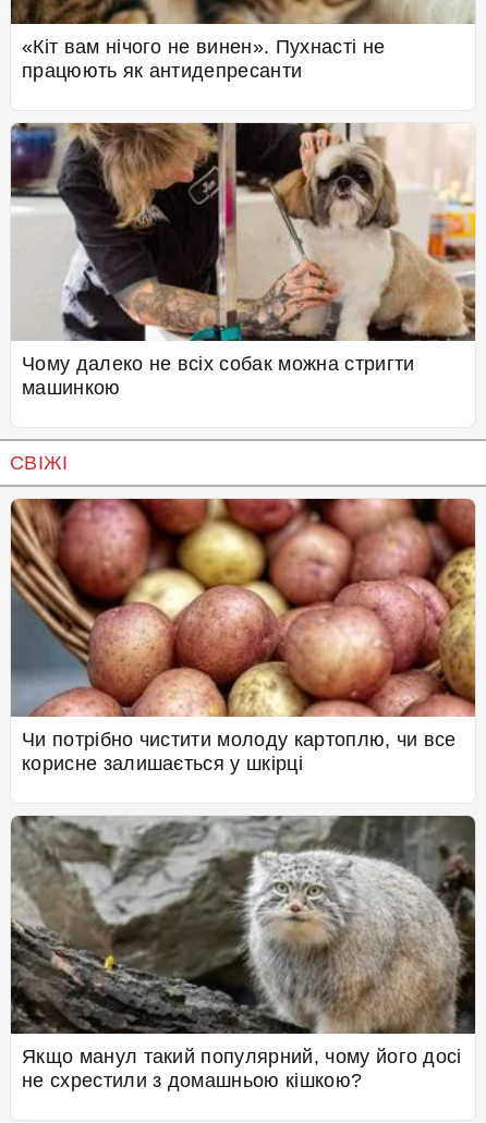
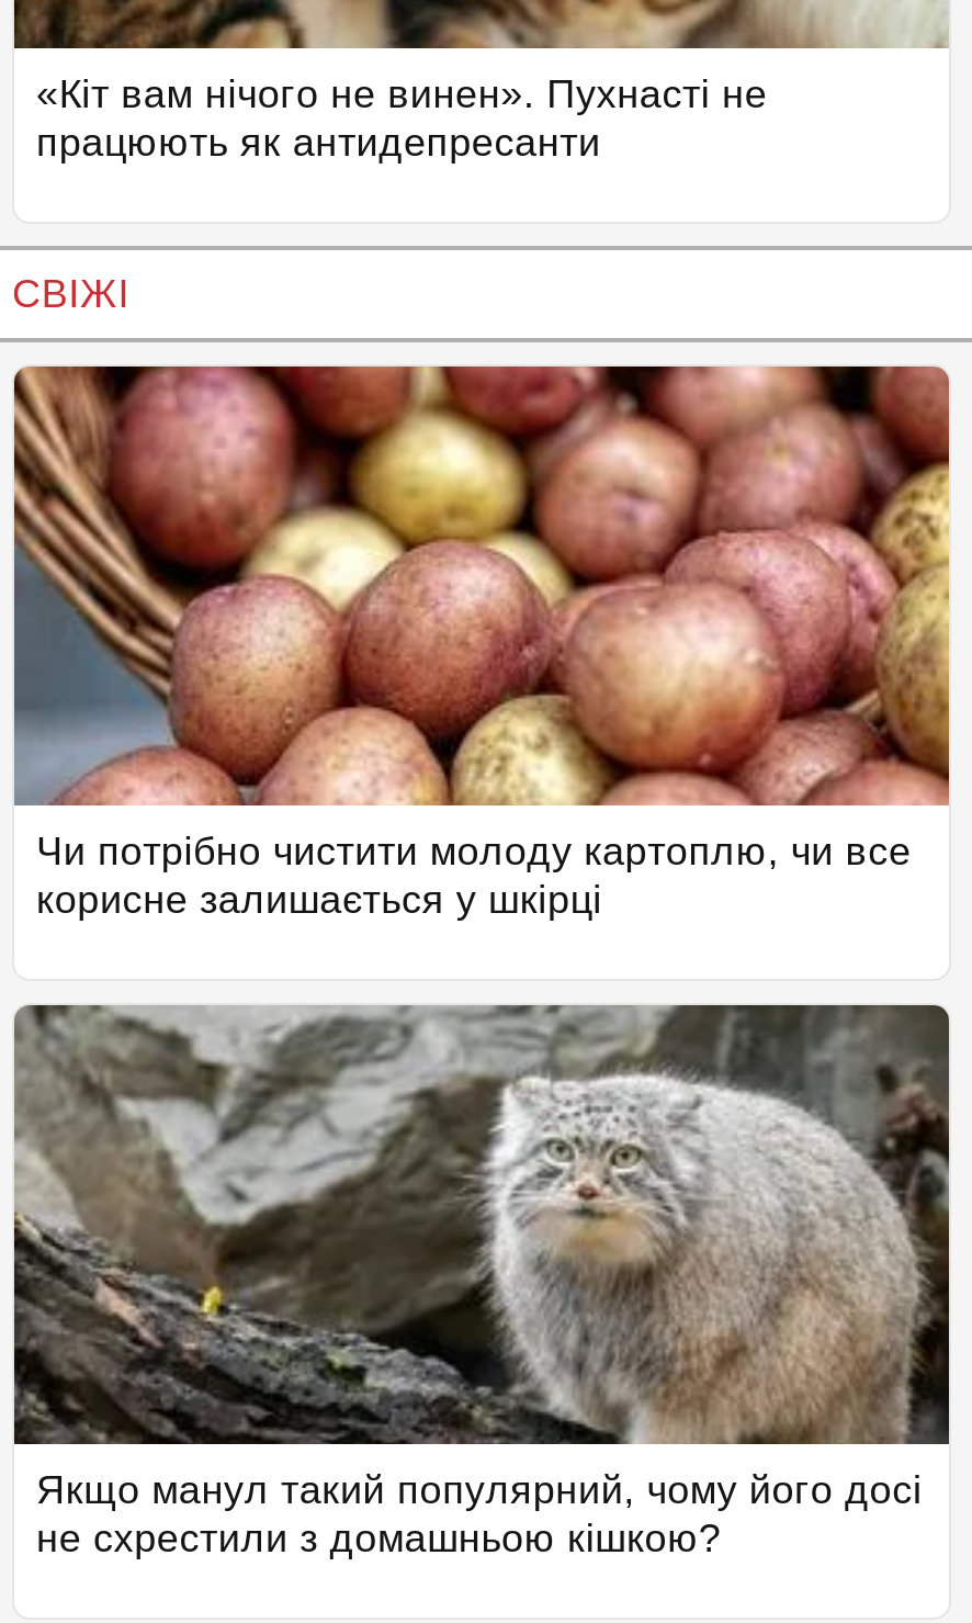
- [image]
- Чому далеко не всіх собак можна стригти
- машинкою
